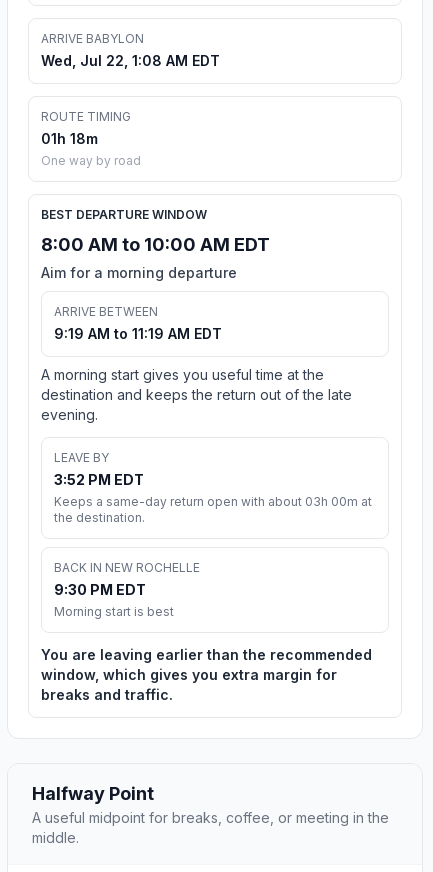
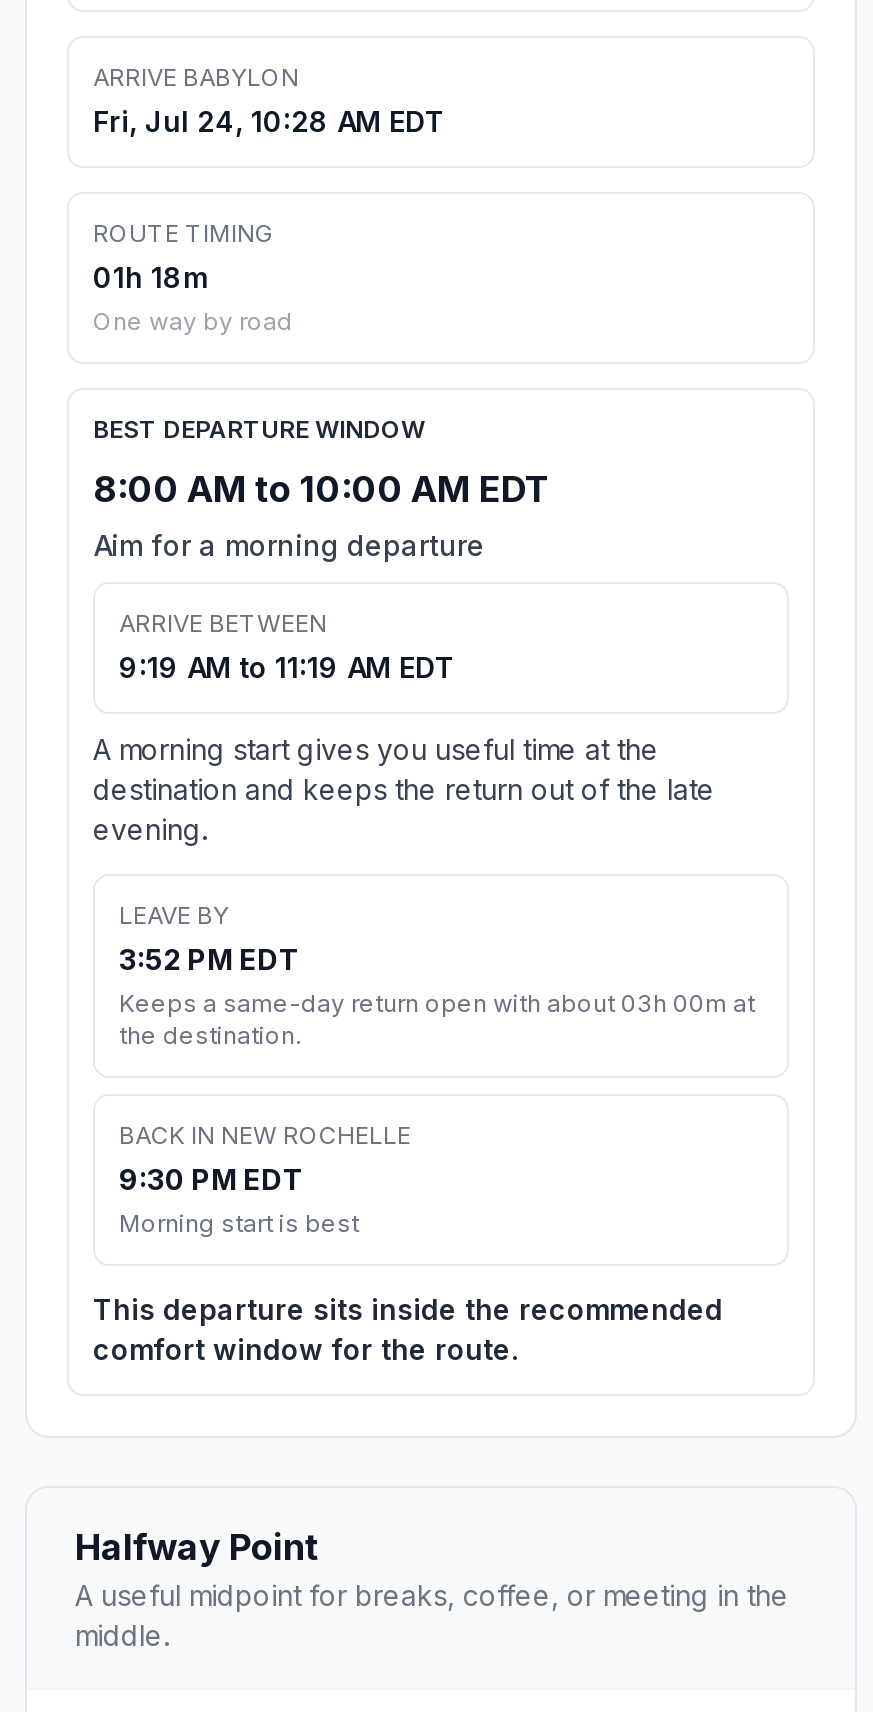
- Wed, Jul 22, 1:08 AM EDT
+ Fri, Jul 24, 10:28 AM EDT

- You are leaving earlier than the recommended
- window, which gives you extra margin for
- breaks and traffic.
+ This departure sits inside the recommended
+ comfort window for the route.
